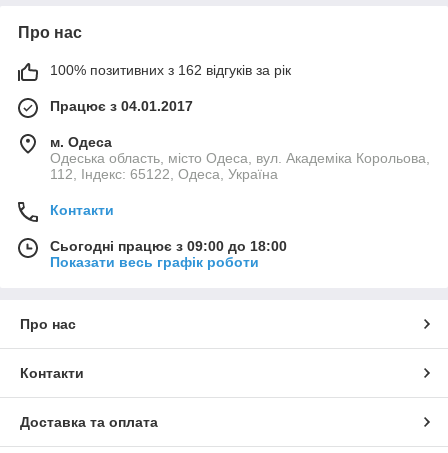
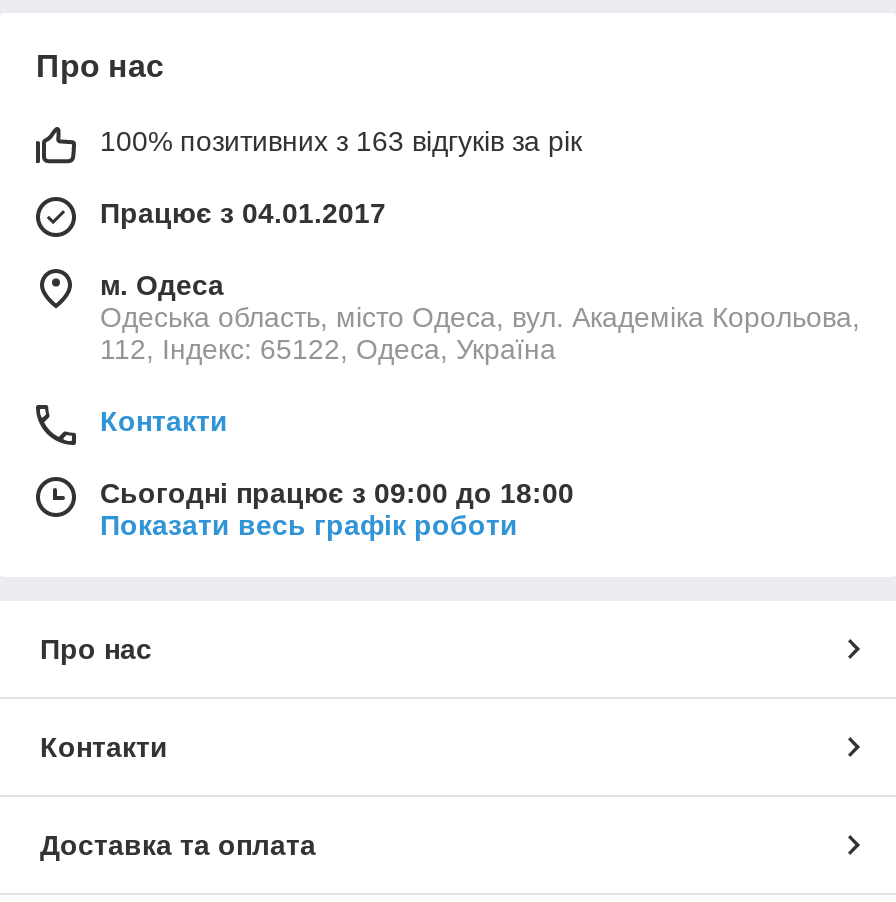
- 100% позитивних з 162 відгуків за рік
+ 100% позитивних з 163 відгуків за рік
